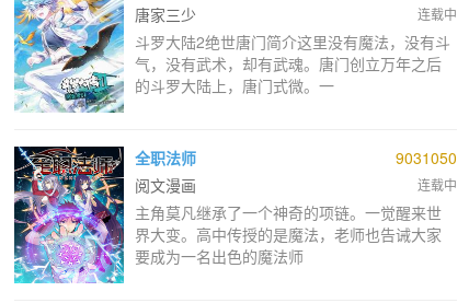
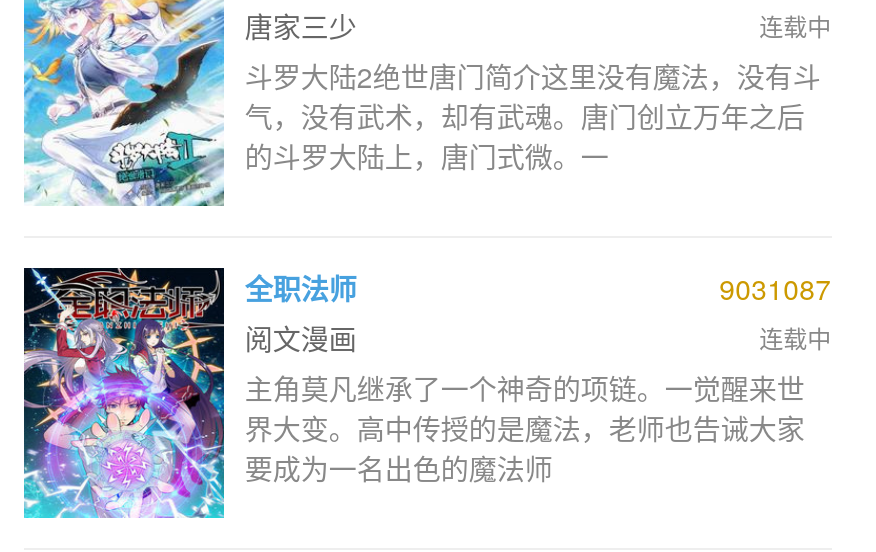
- 9031050
+ 9031087
